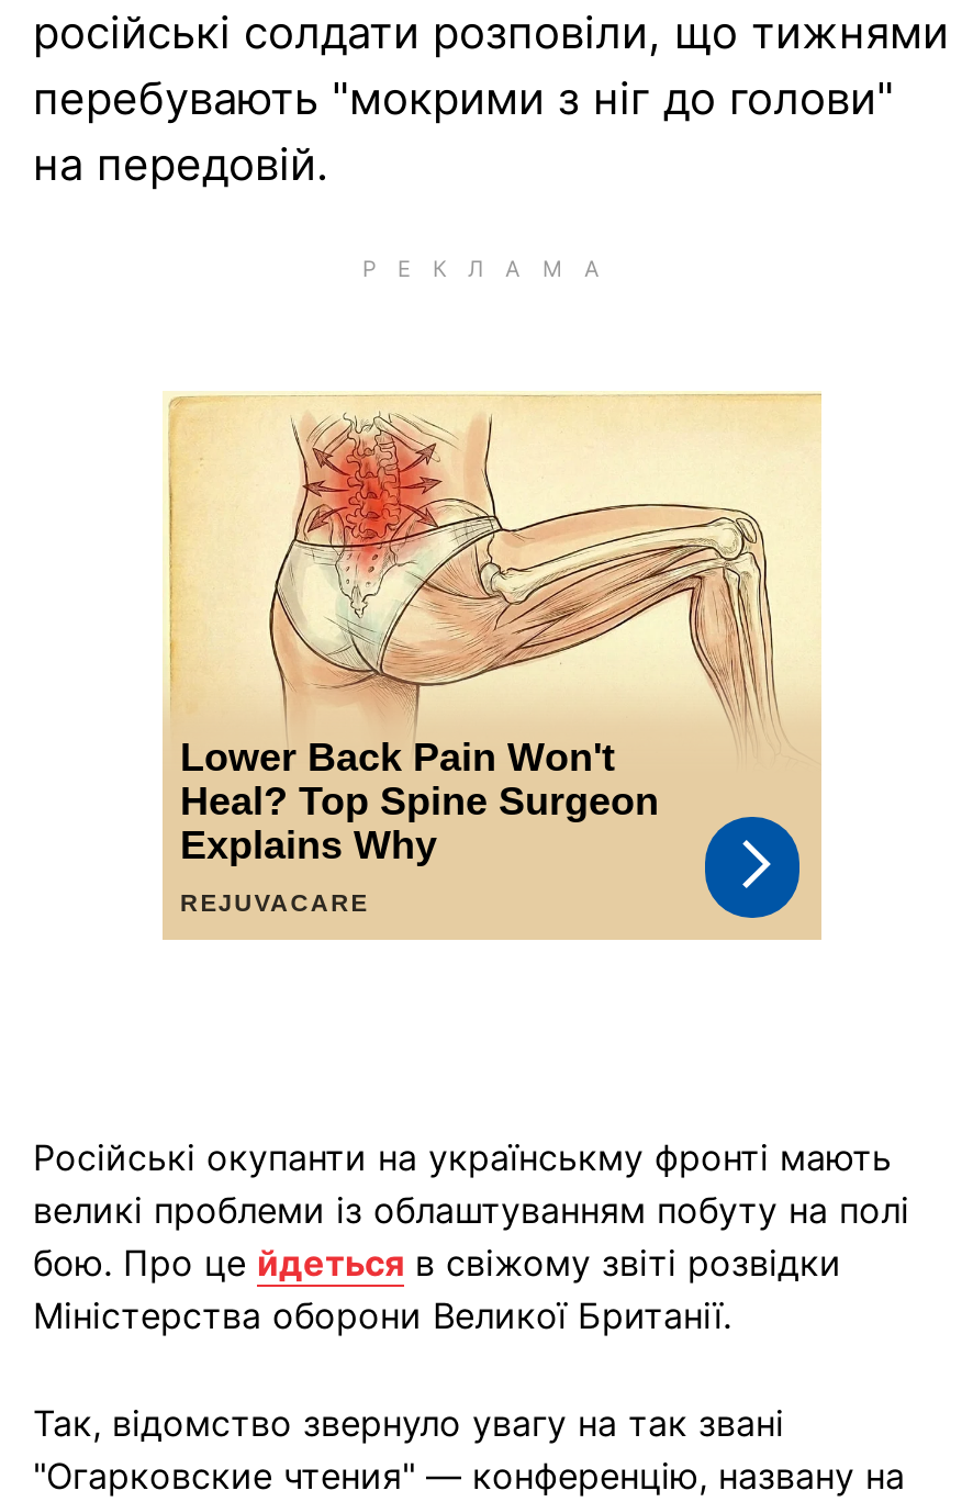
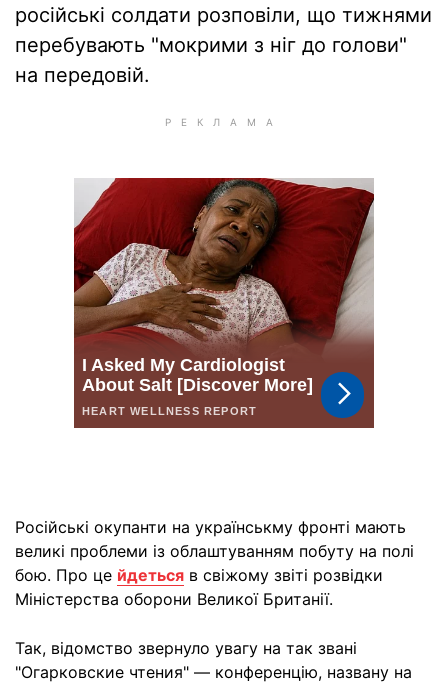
- [image]
+ [image]
